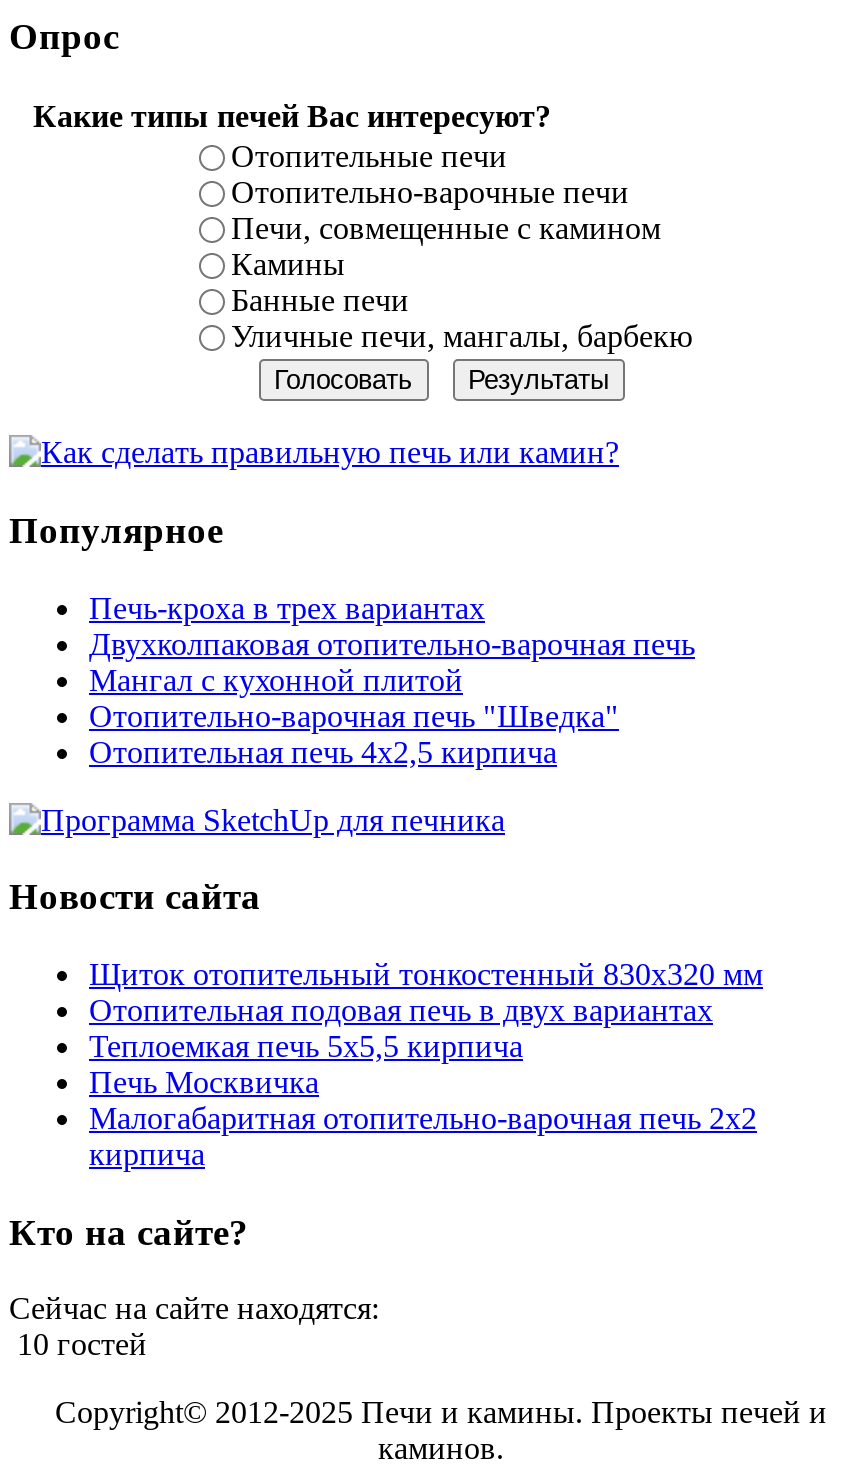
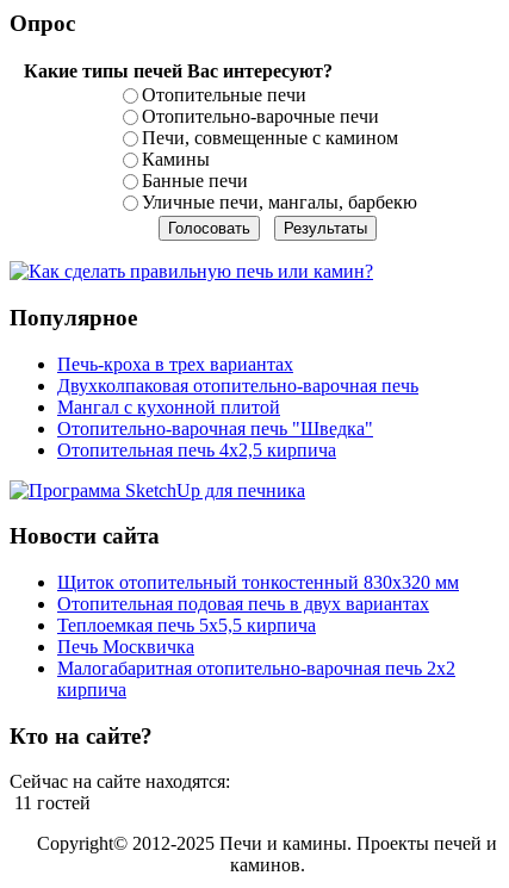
- 10 гостей
+ 11 гостей
